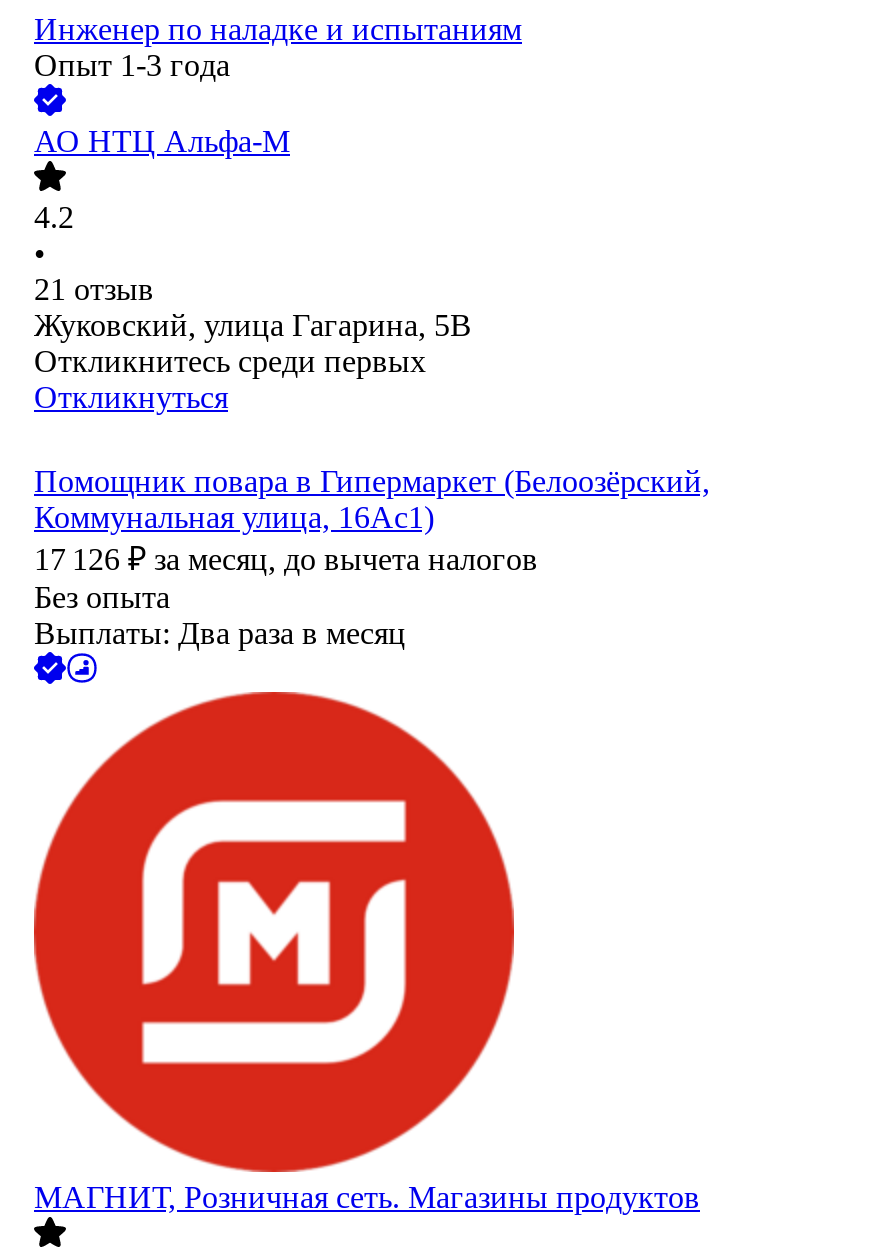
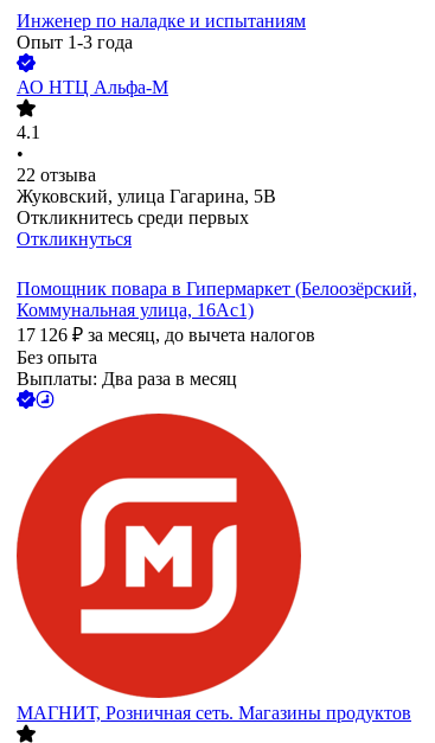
- 4.2
+ 4.1

- 21 отзыв
+ 22 отзыва
